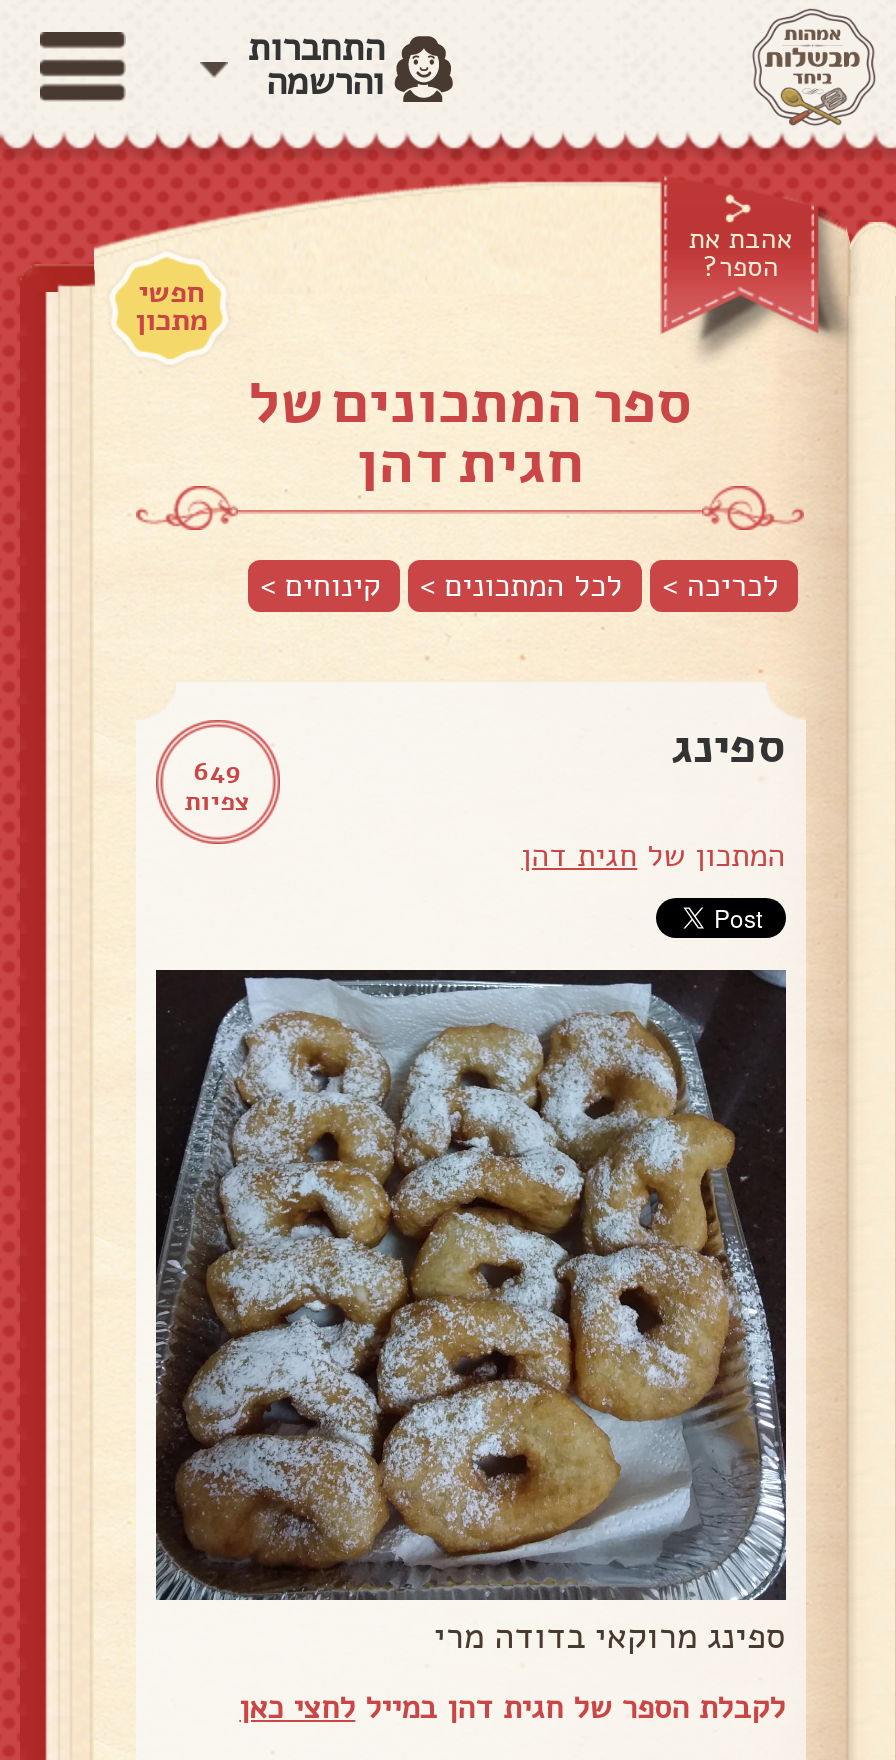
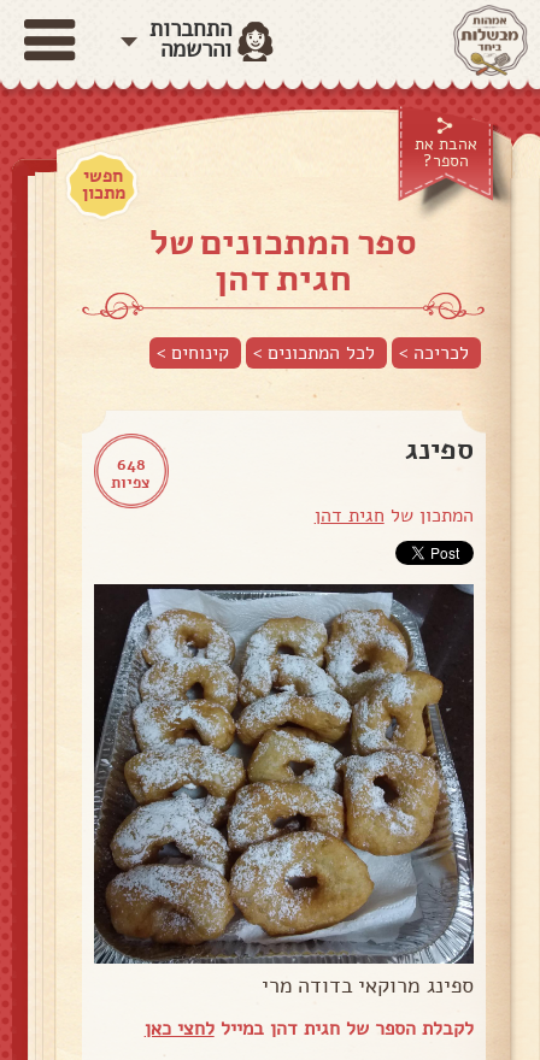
- 649
+ 648
